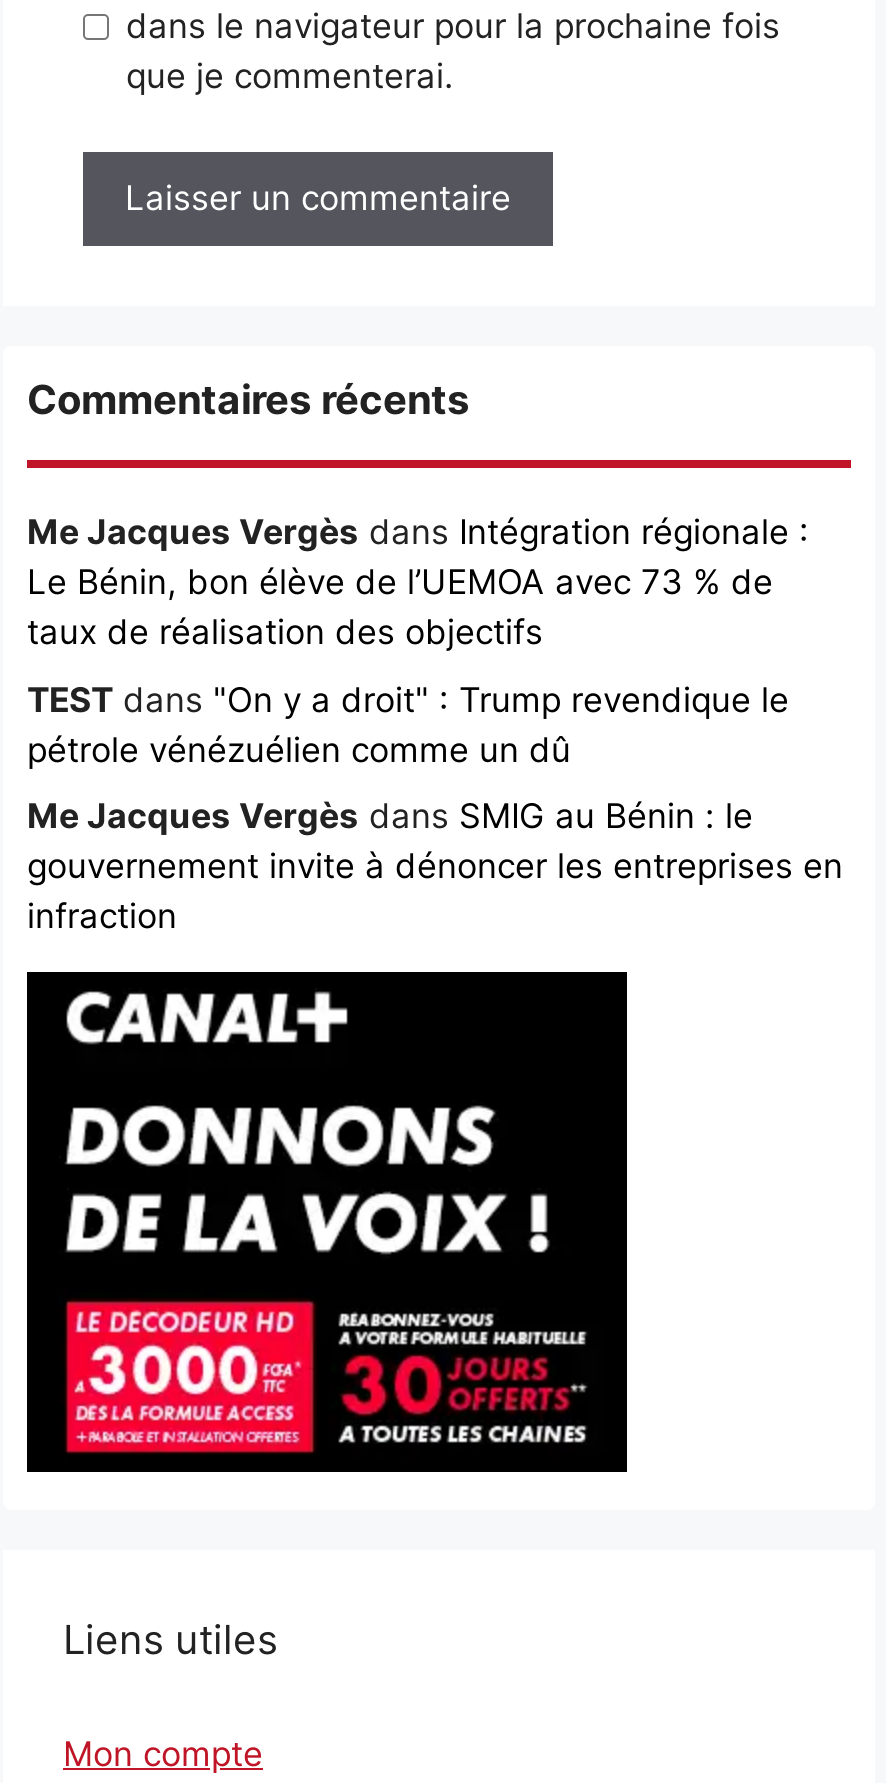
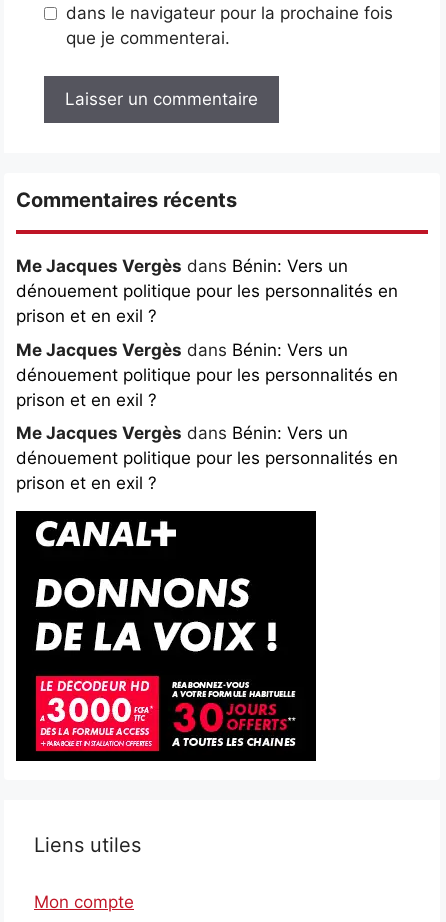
- Me Jacques Vergès dans Intégration régionale :
- Le Bénin, bon élève de l’UEMOA avec 73 % de
- taux de réalisation des objectifs
+ Me Jacques Vergès dans Bénin: Vers un
+ dénouement politique pour les personnalités en
+ prison et en exil ?

- TEST dans "On y a droit" : Trump revendique le
- pétrole vénézuélien comme un dû
+ Me Jacques Vergès dans Bénin: Vers un
+ dénouement politique pour les personnalités en
+ prison et en exil ?

- Me Jacques Vergès dans SMIG au Bénin : le
- gouvernement invite à dénoncer les entreprises en
- infraction
+ Me Jacques Vergès dans Bénin: Vers un
+ dénouement politique pour les personnalités en
+ prison et en exil ?
